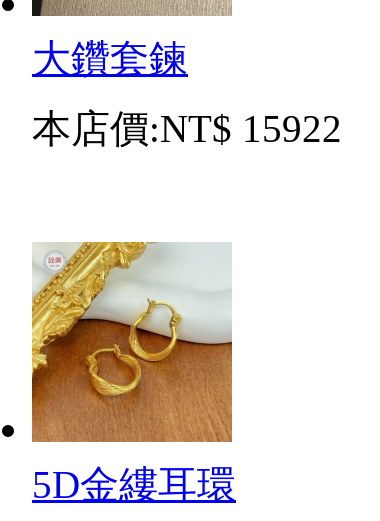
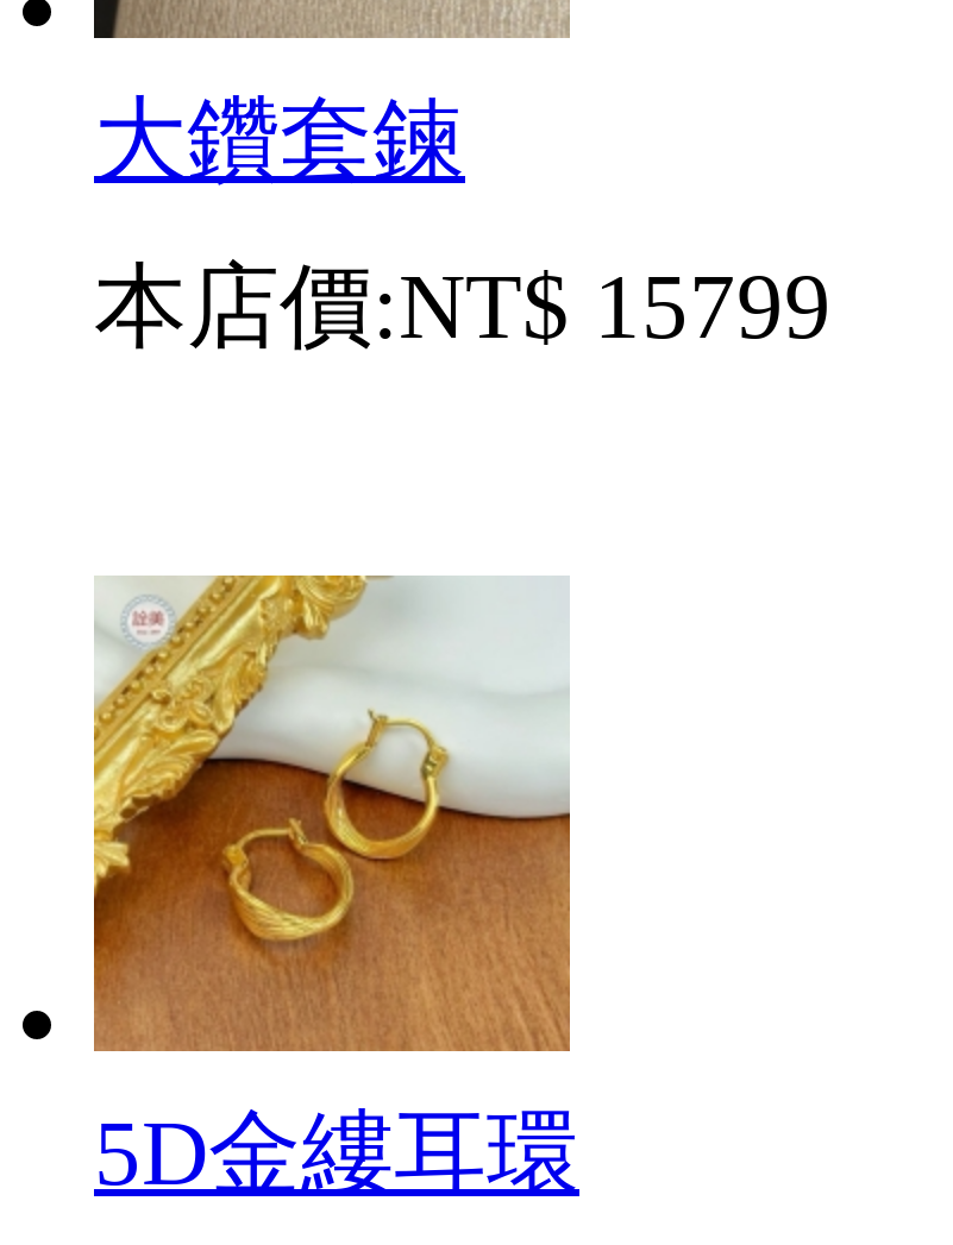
- 本店價:NT$ 15922
+ 本店價:NT$ 15799
